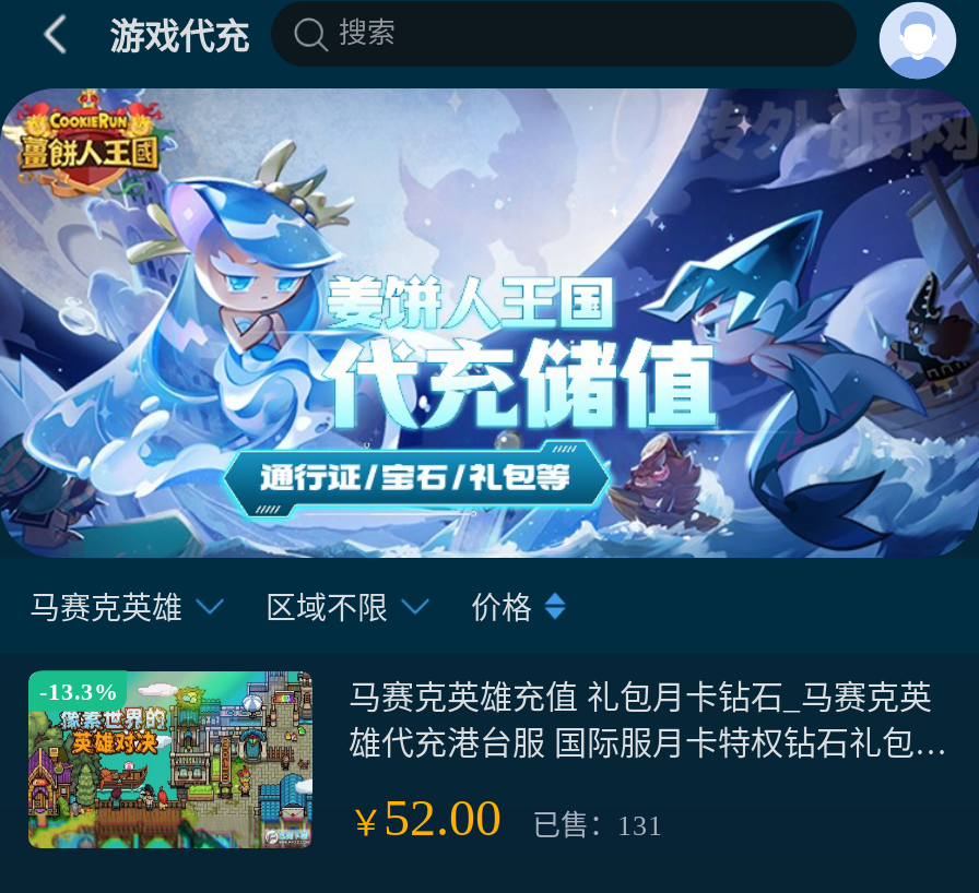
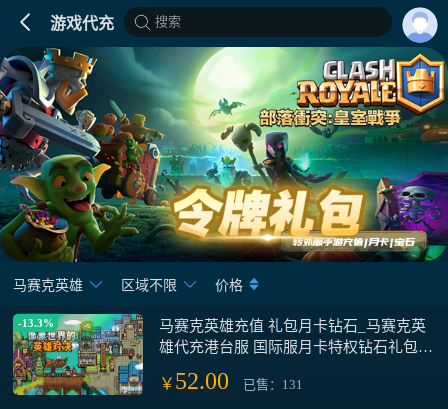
- [image]
+ [image]
